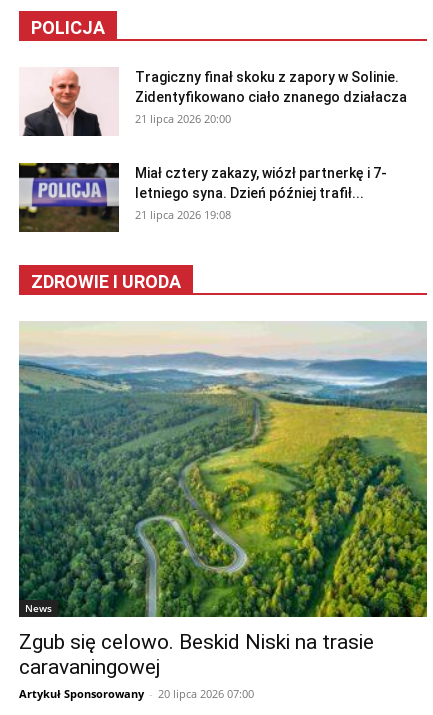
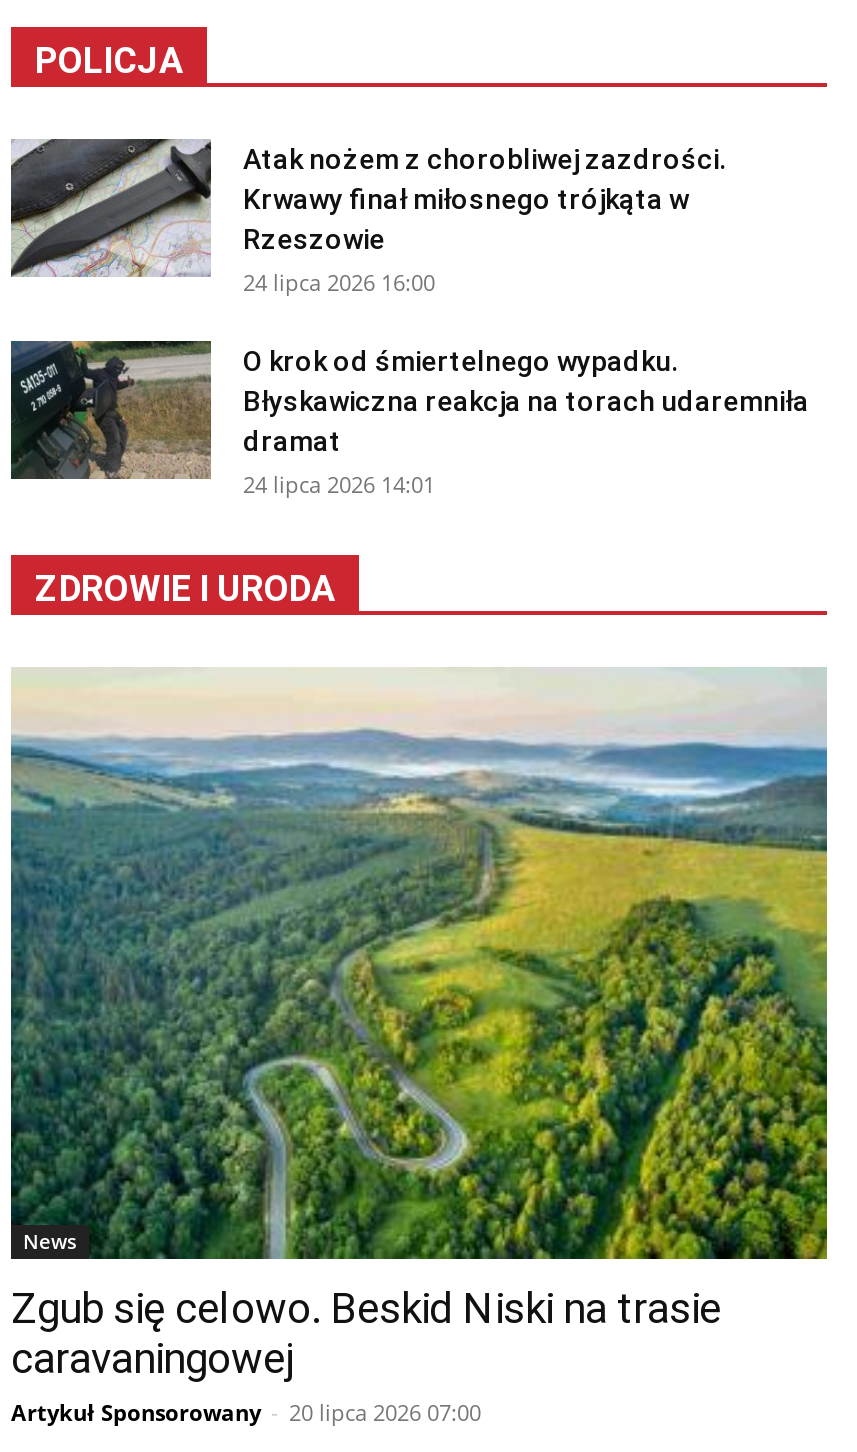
- [image]
- Tragiczny finał skoku z zapory w Solinie.
- Zidentyfikowano ciało znanego działacza
- 21 lipca 2026 20:00
+ [image]
+ Atak nożem z chorobliwej zazdrości.
+ Krwawy finał miłosnego trójkąta w
+ Rzeszowie
+ 24 lipca 2026 16:00

- [image]
- Miał cztery zakazy, wiózł partnerkę i 7-
- letniego syna. Dzień później trafił...
- 21 lipca 2026 19:08
+ [image]
+ O krok od śmiertelnego wypadku.
+ Błyskawiczna reakcja na torach udaremniła
+ dramat
+ 24 lipca 2026 14:01
